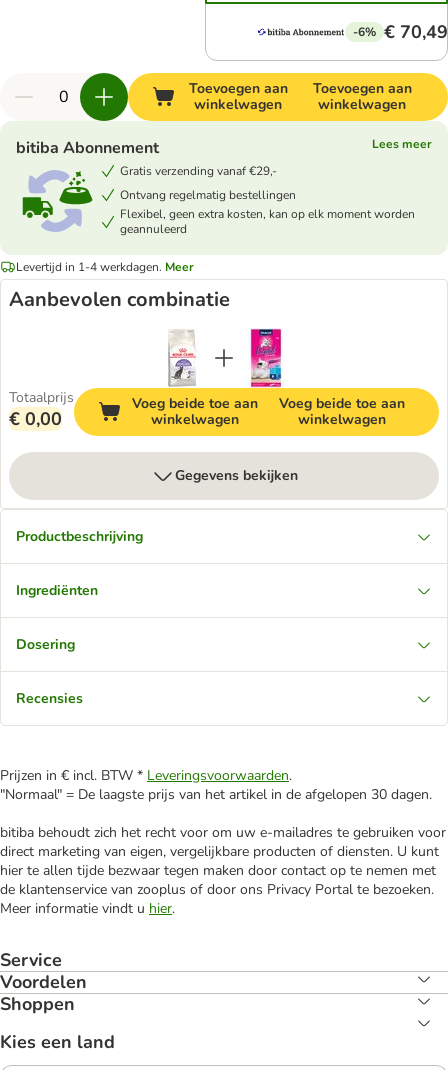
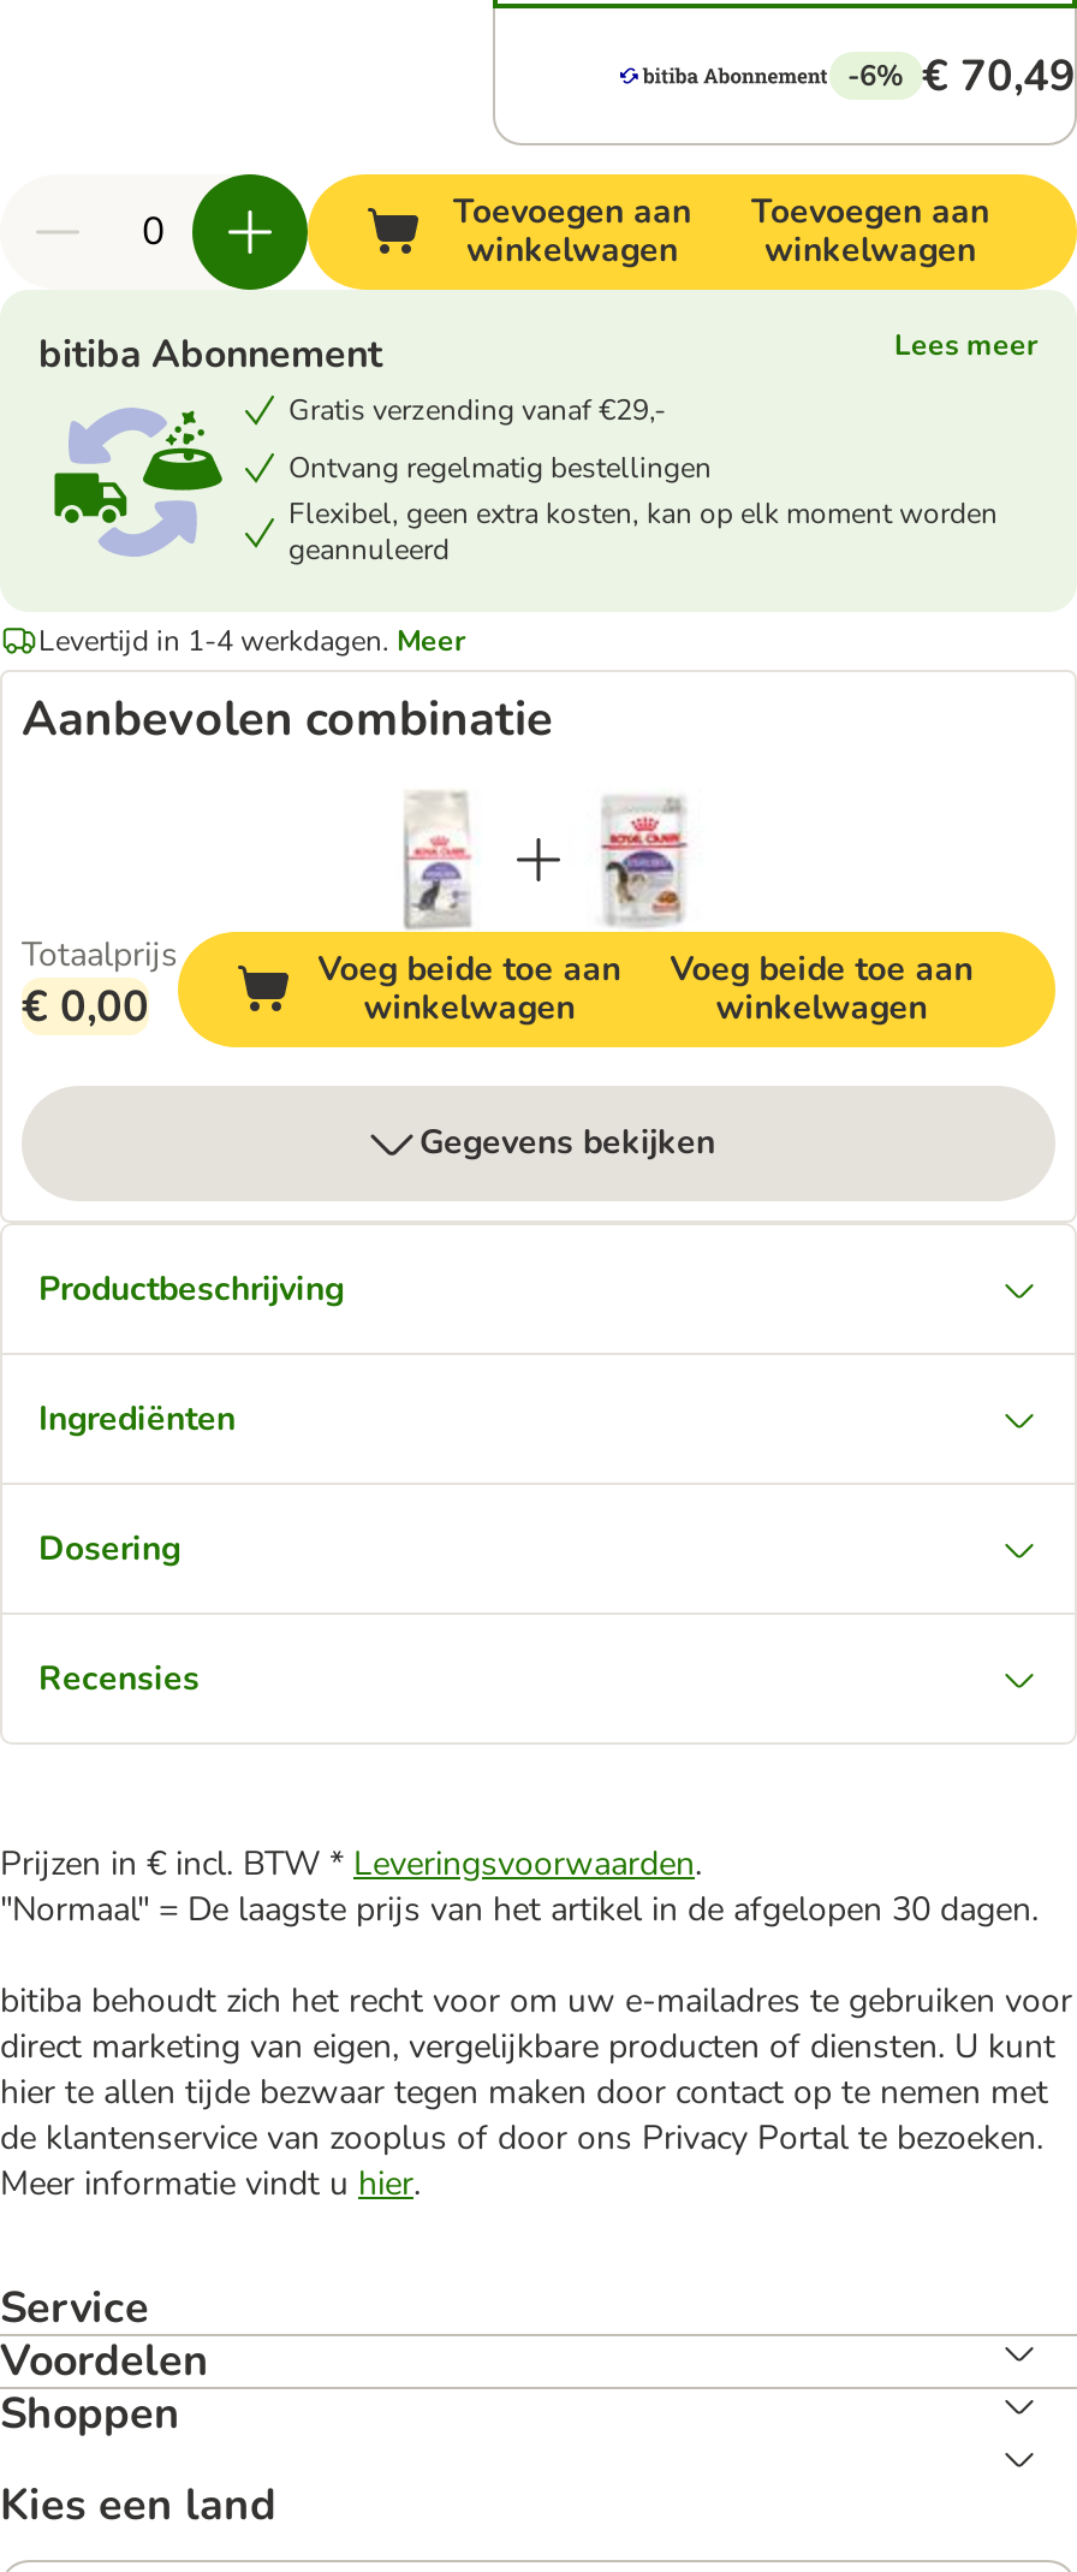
- [image]
+ [image]
